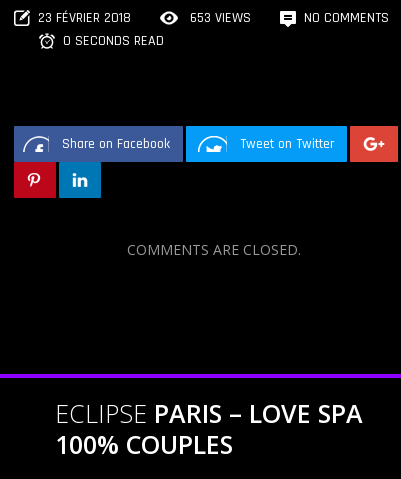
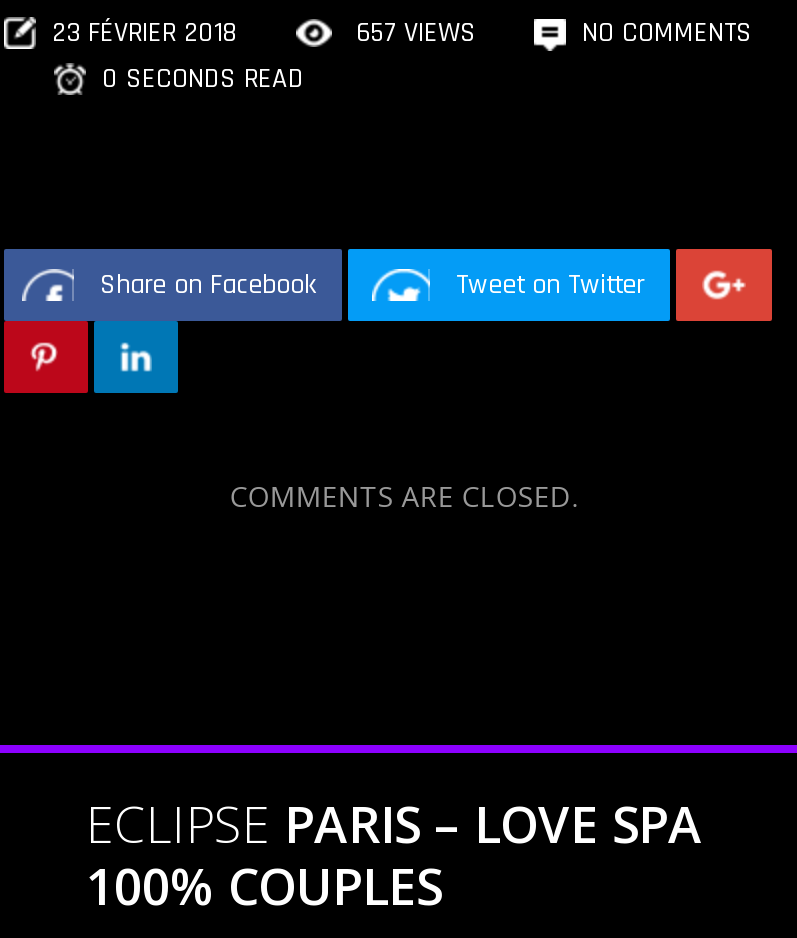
- 653 VIEWS
+ 657 VIEWS
